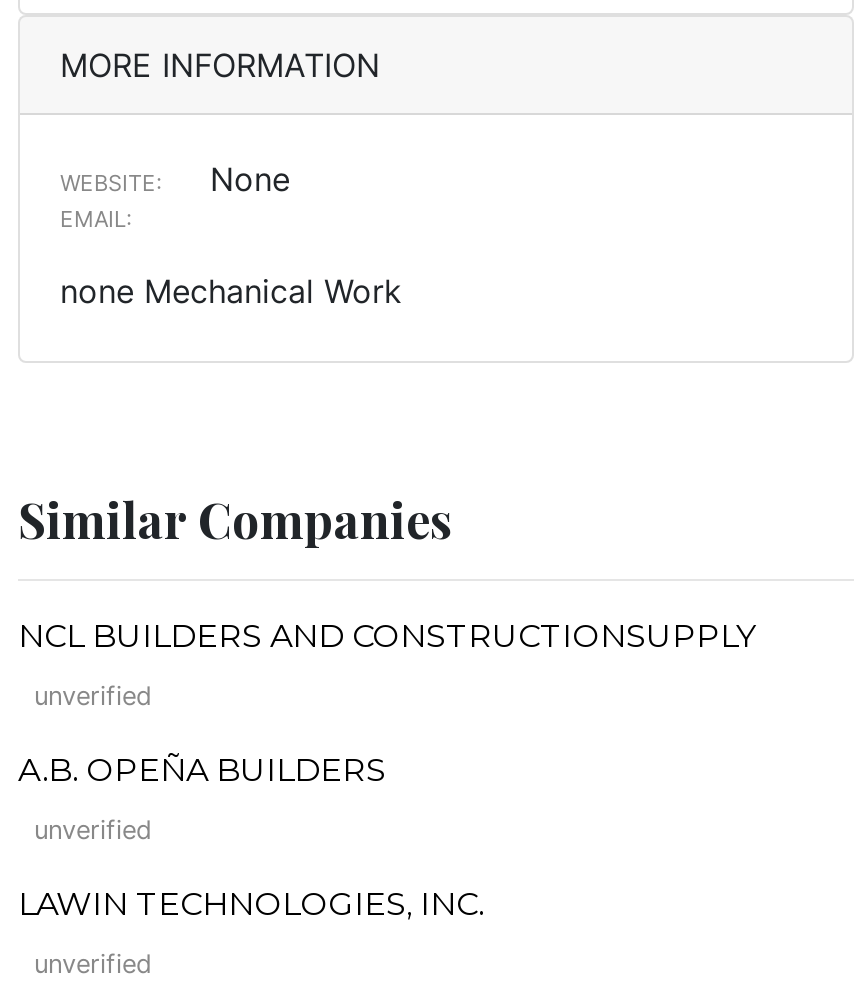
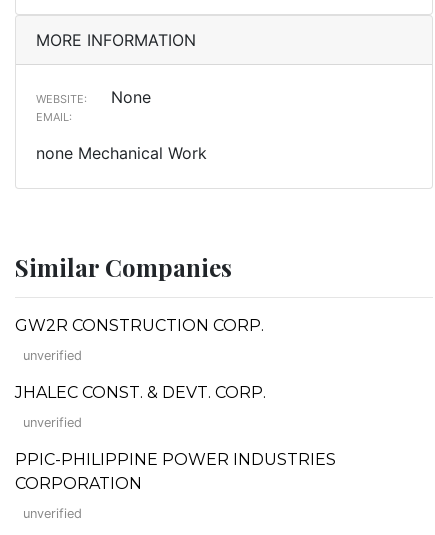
- NCL BUILDERS AND CONSTRUCTIONSUPPLY
+ GW2R CONSTRUCTION CORP.

- A.B. OPEÑA BUILDERS
+ JHALEC CONST. & DEVT. CORP.

- LAWIN TECHNOLOGIES, INC.
+ PPIC-PHILIPPINE POWER INDUSTRIES
+ CORPORATION
